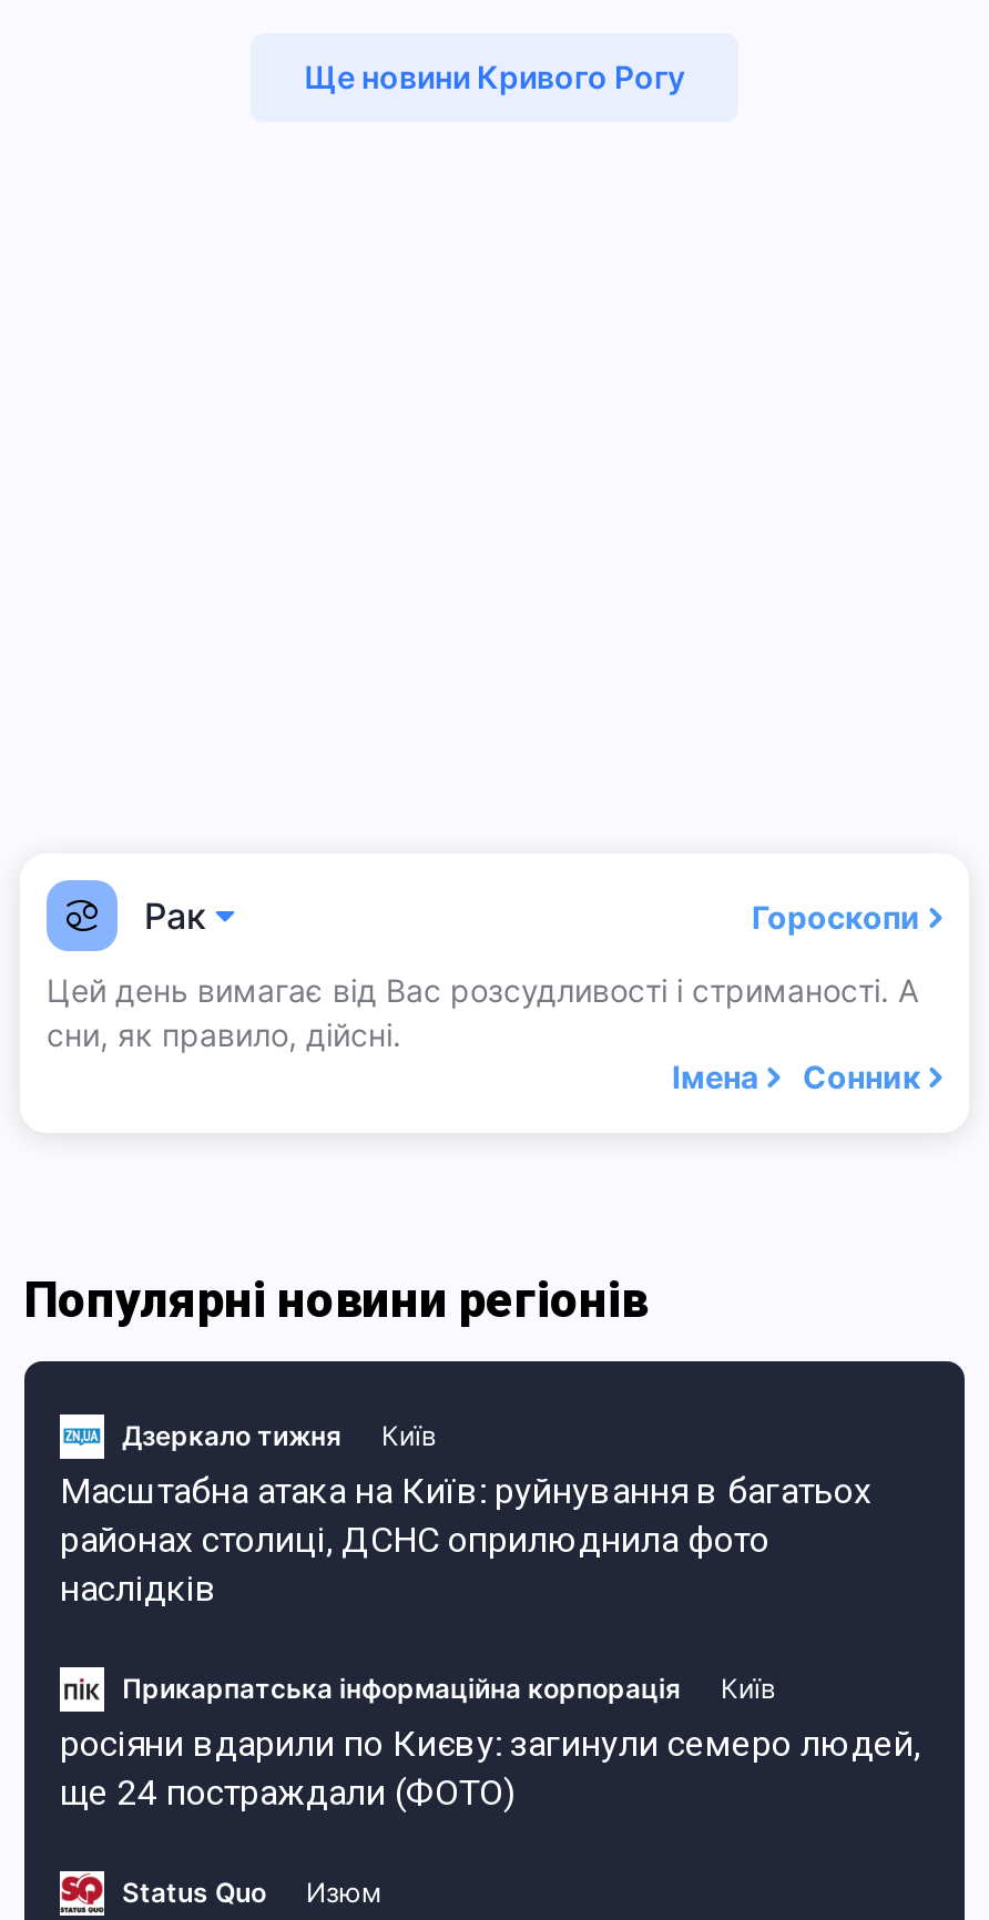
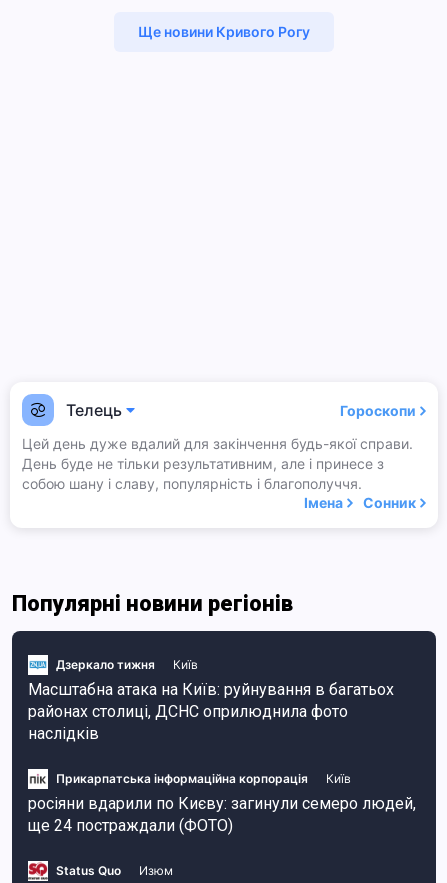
- Рак
+ Телець

- Цей день вимагає від Вас розсудливості і стриманості. А
- сни, як правило, дійсні.
+ Цей день дуже вдалий для закінчення будь-якої справи.
+ День буде не тільки результативним, але і принесе з
+ собою шану і славу, популярність і благополуччя.
